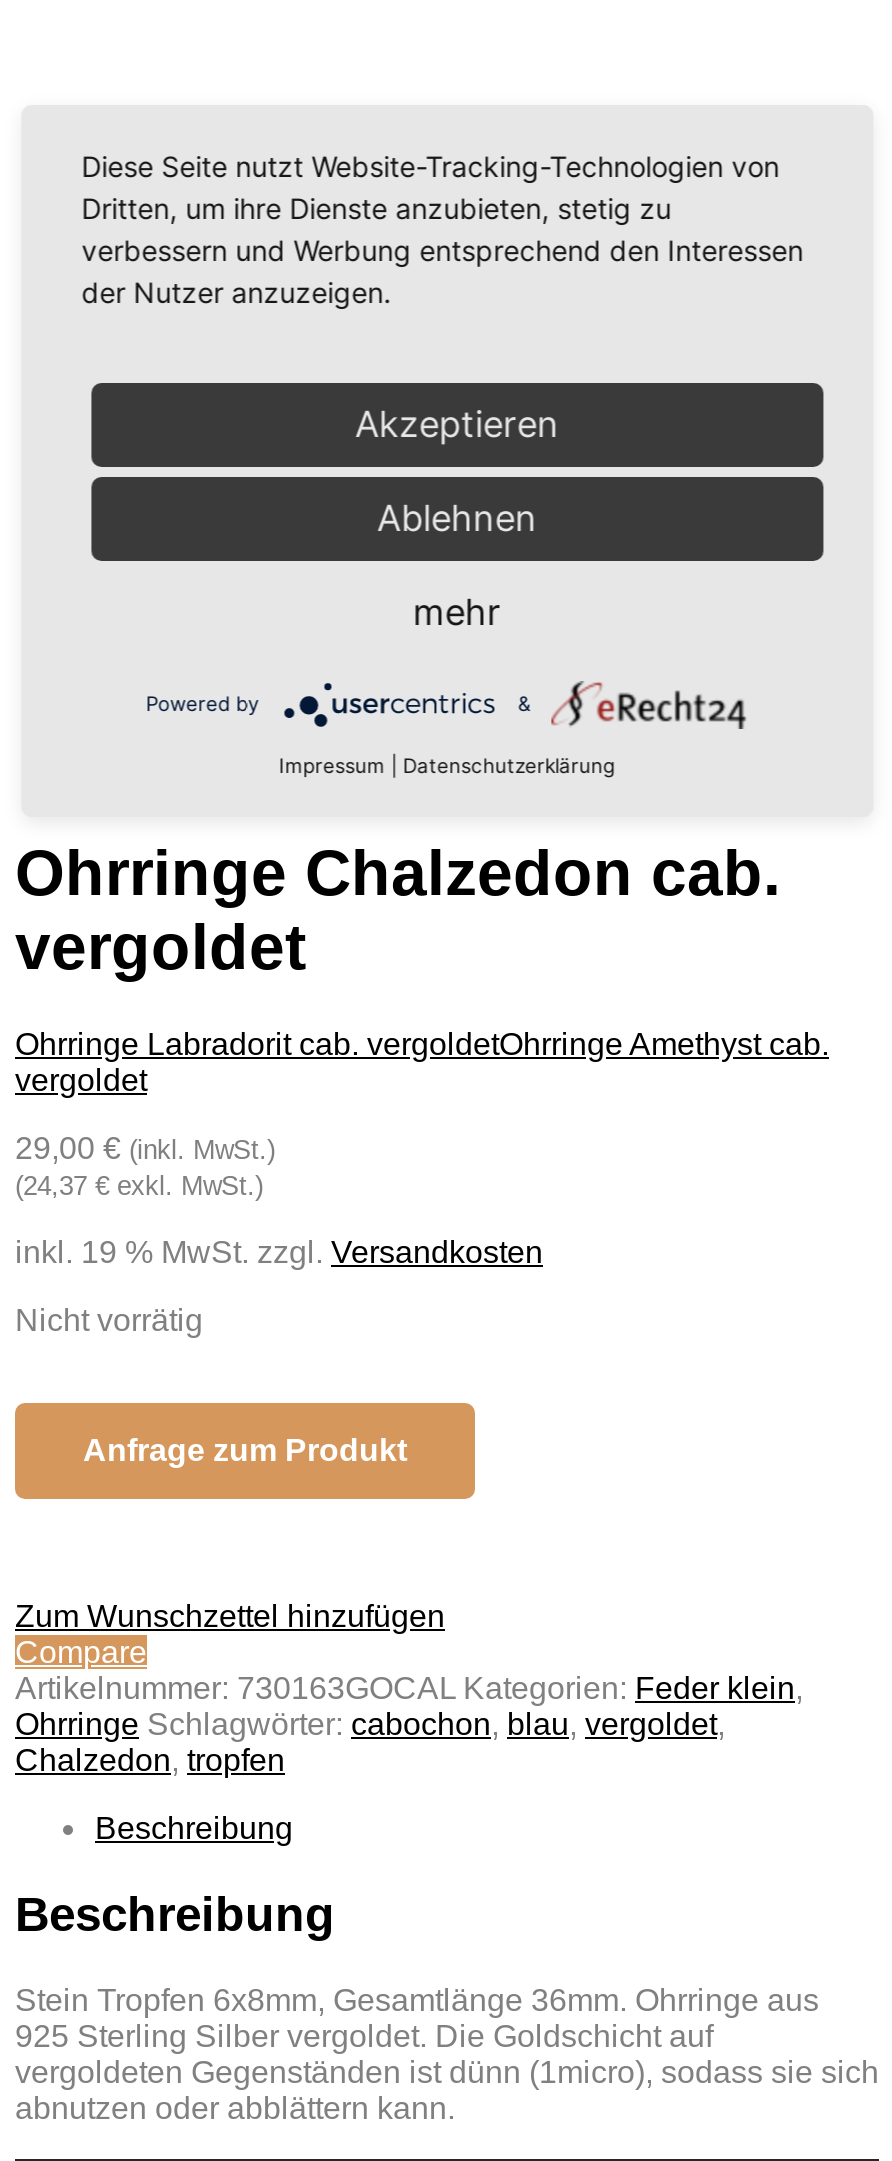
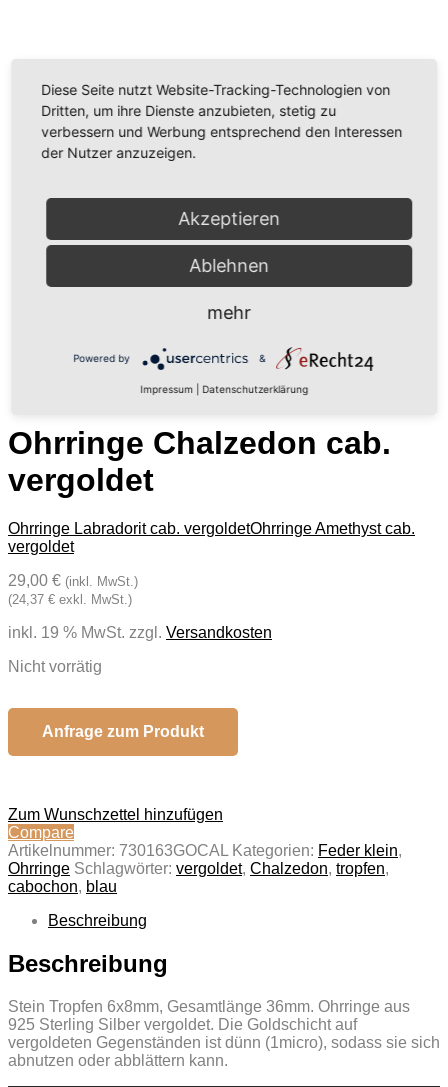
- Ohrringe Schlagwörter: cabochon, blau, vergoldet,
- Chalzedon, tropfen
+ Ohrringe Schlagwörter: vergoldet, Chalzedon, tropfen,
+ cabochon, blau
